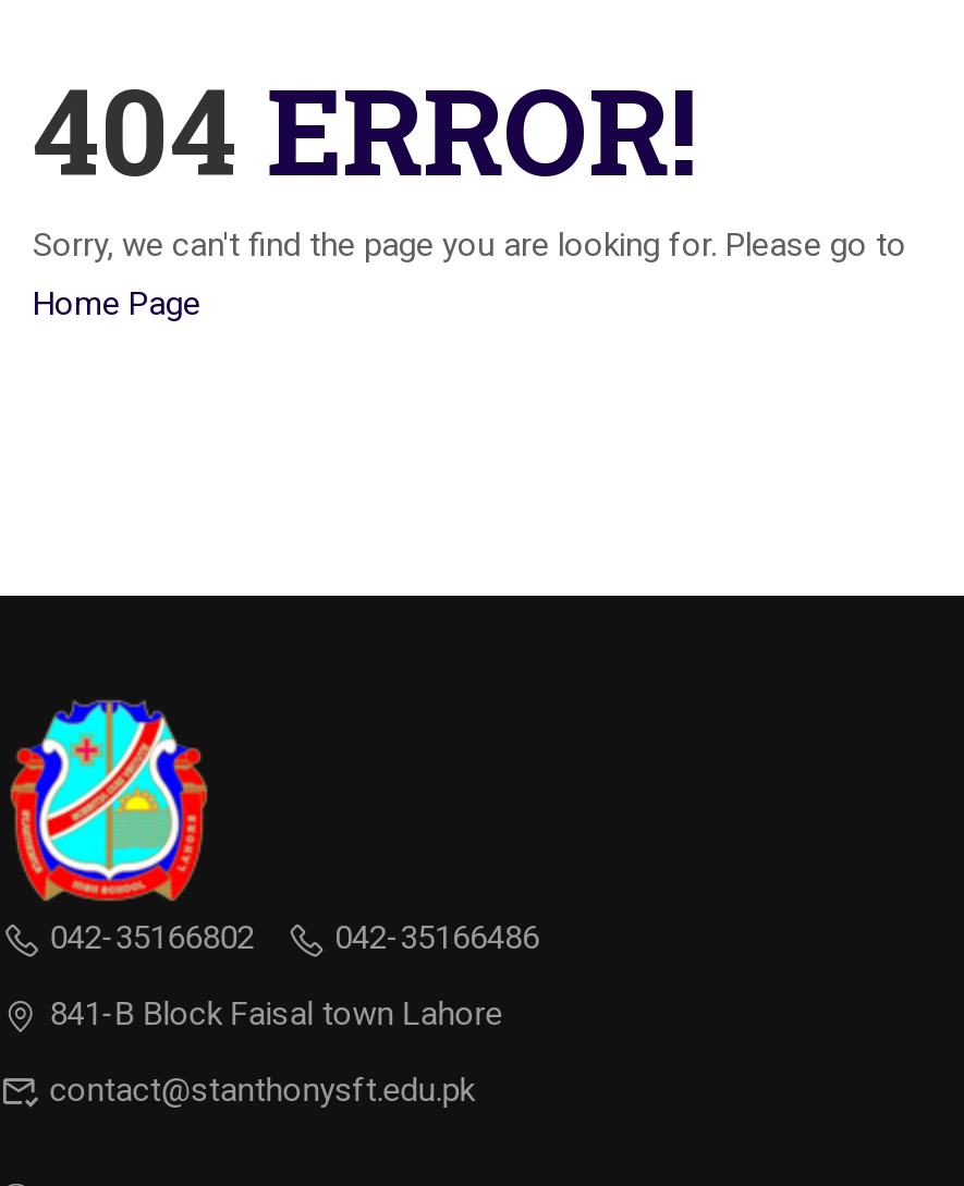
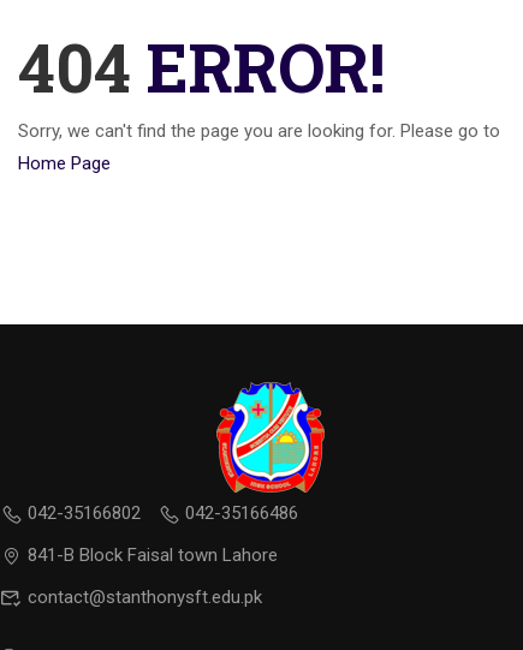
+ [image]

- [image]
